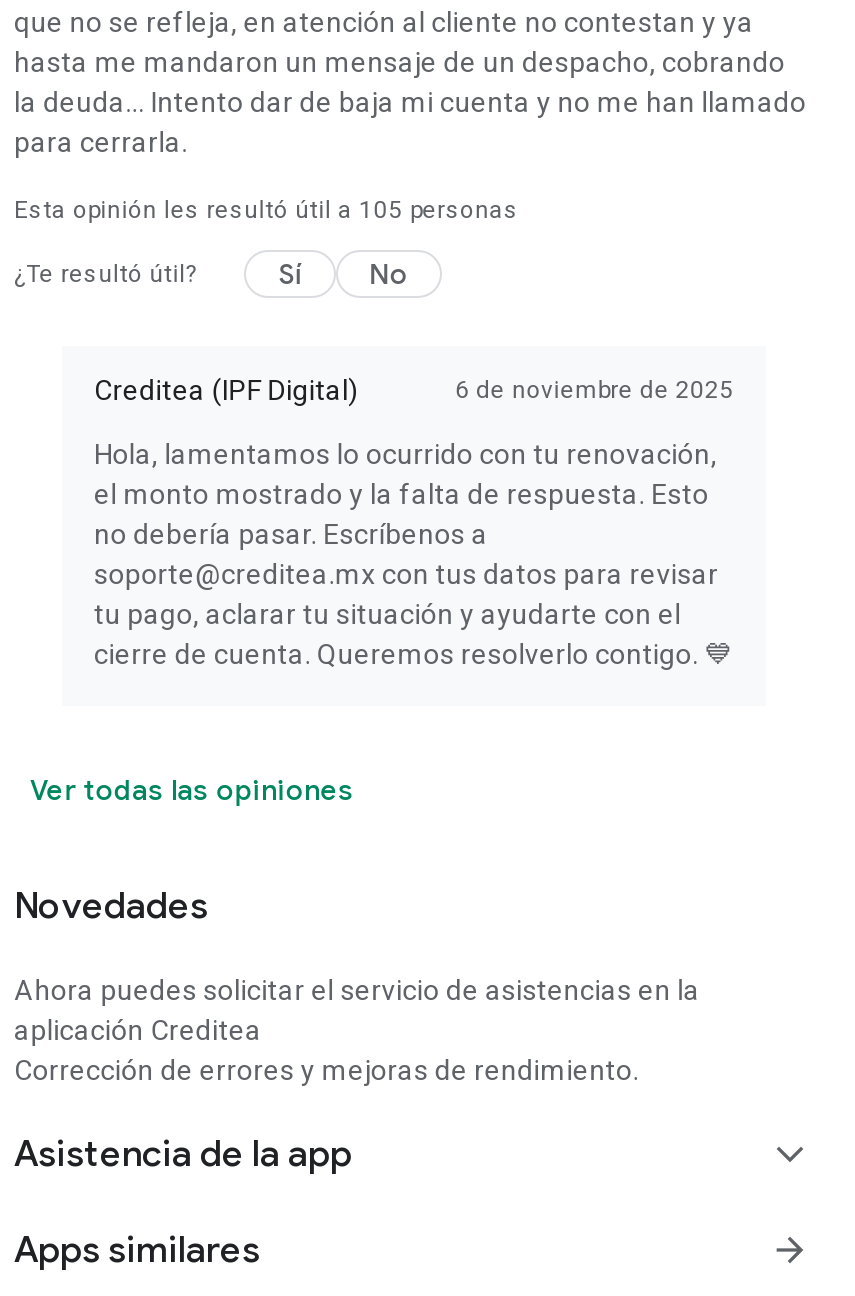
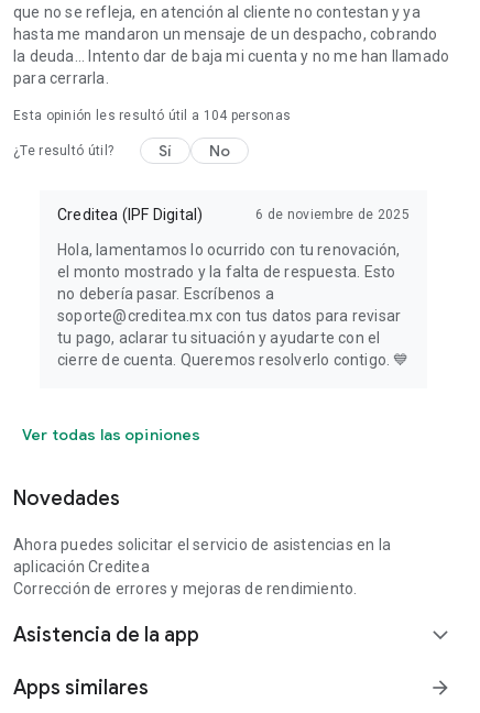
- Esta opinión les resultó útil a 105 personas
+ Esta opinión les resultó útil a 104 personas
